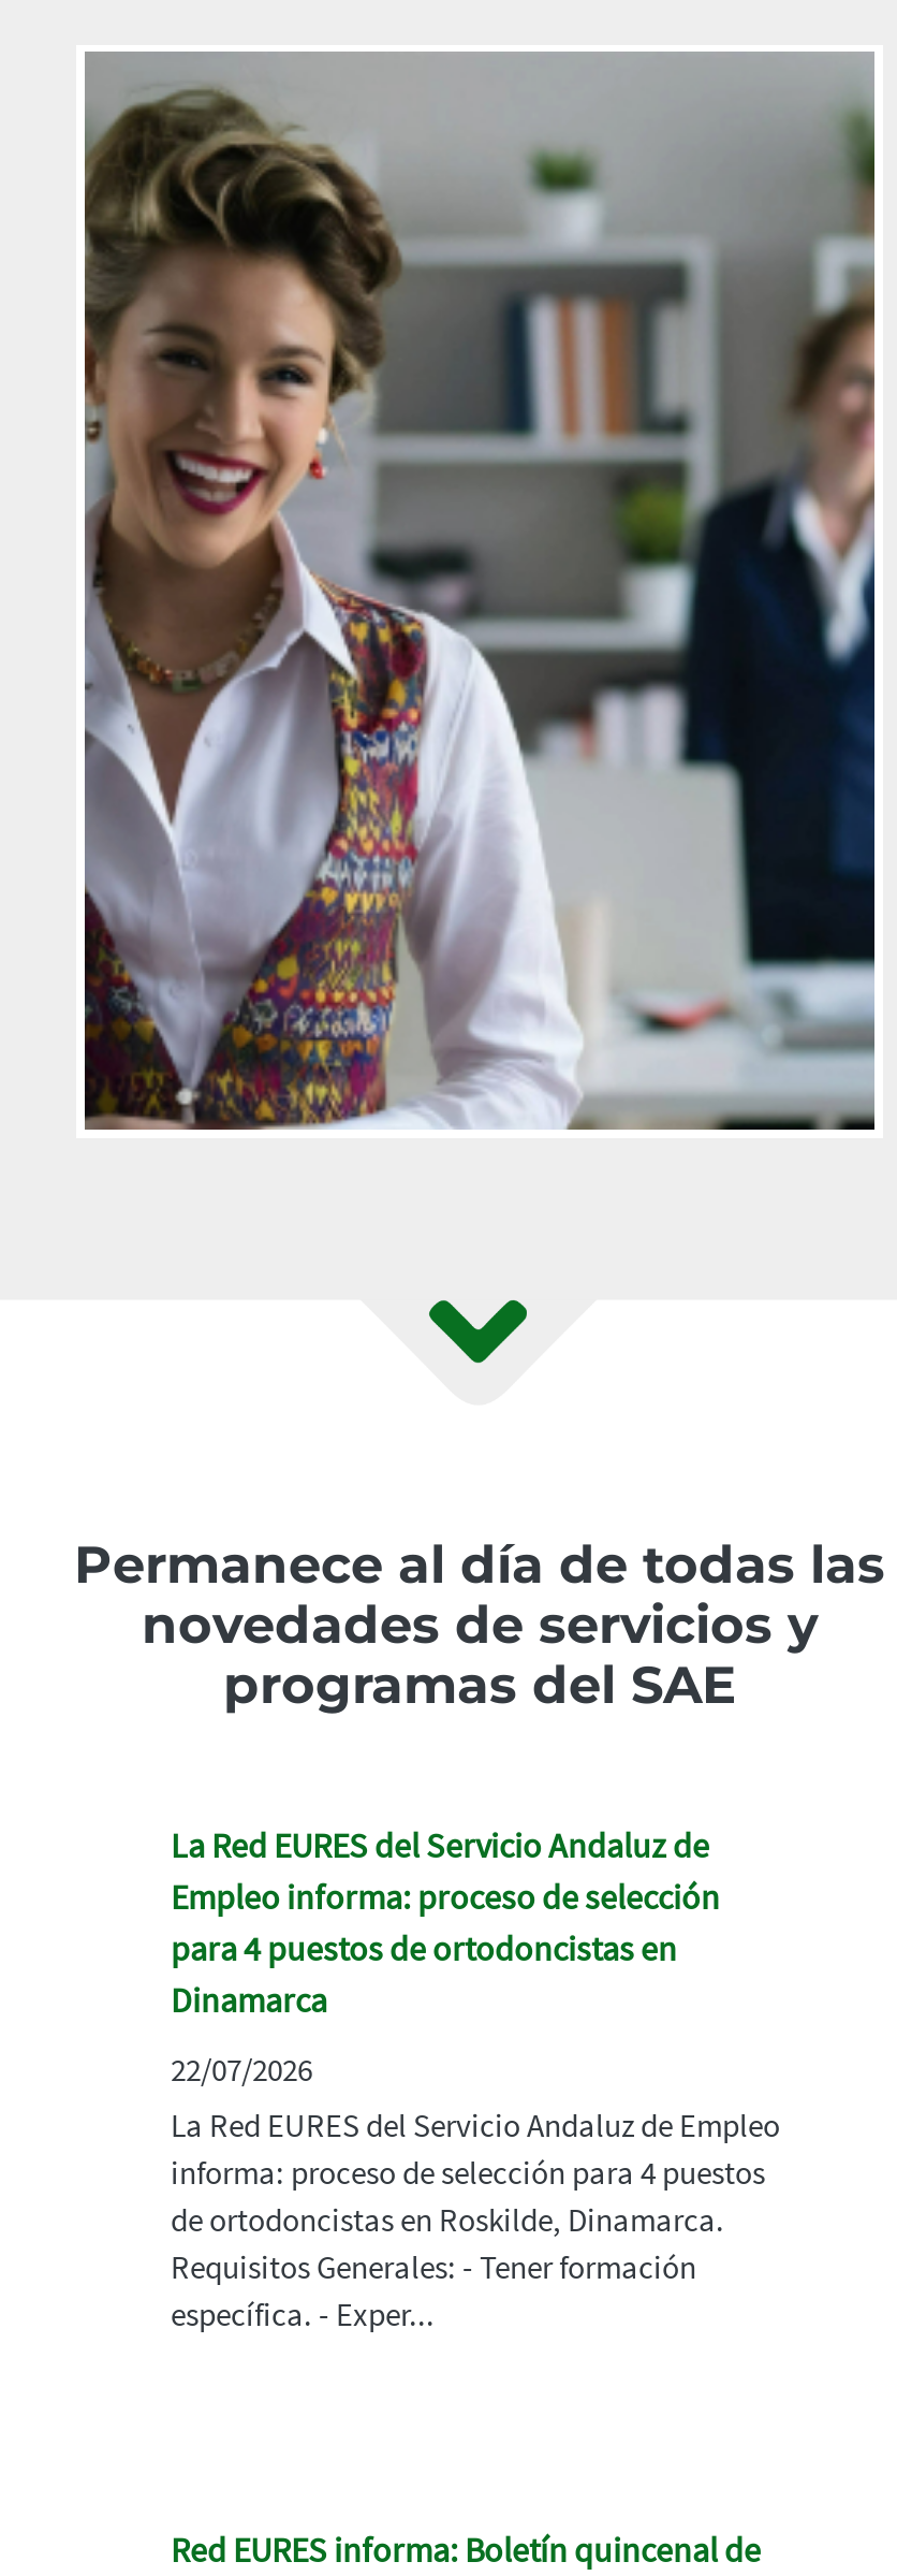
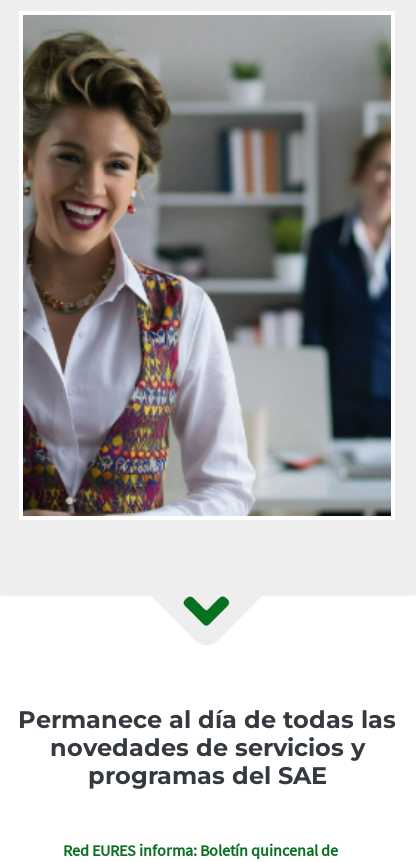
- La Red EURES del Servicio Andaluz de
- Empleo informa: proceso de selección
- para 4 puestos de ortodoncistas en
- Dinamarca
- 22/07/2026
- La Red EURES del Servicio Andaluz de Empleo
- informa: proceso de selección para 4 puestos
- de ortodoncistas en Roskilde, Dinamarca.
- Requisitos Generales: - Tener formación
- específica. - Exper...
